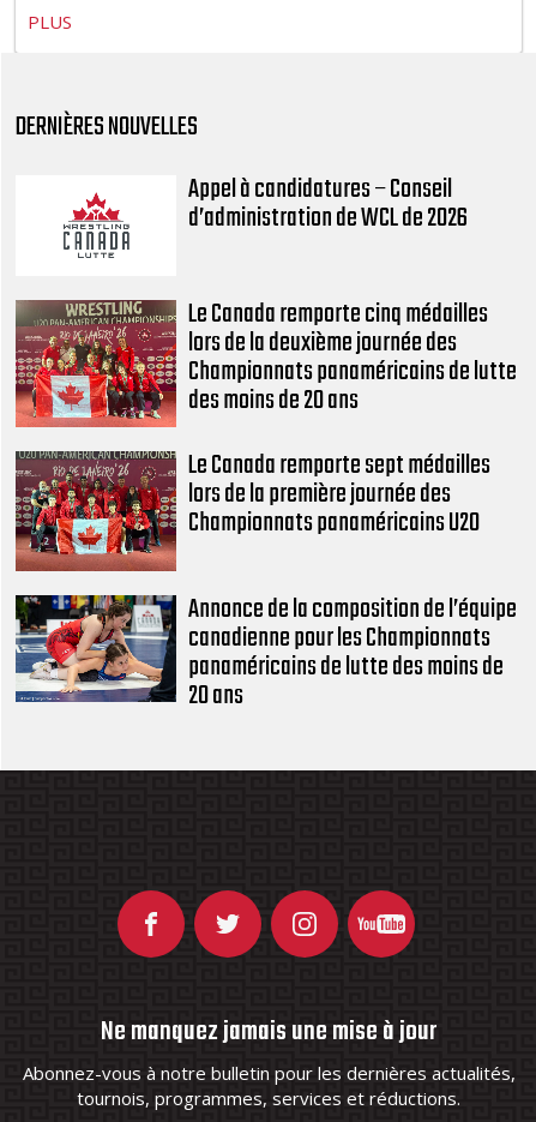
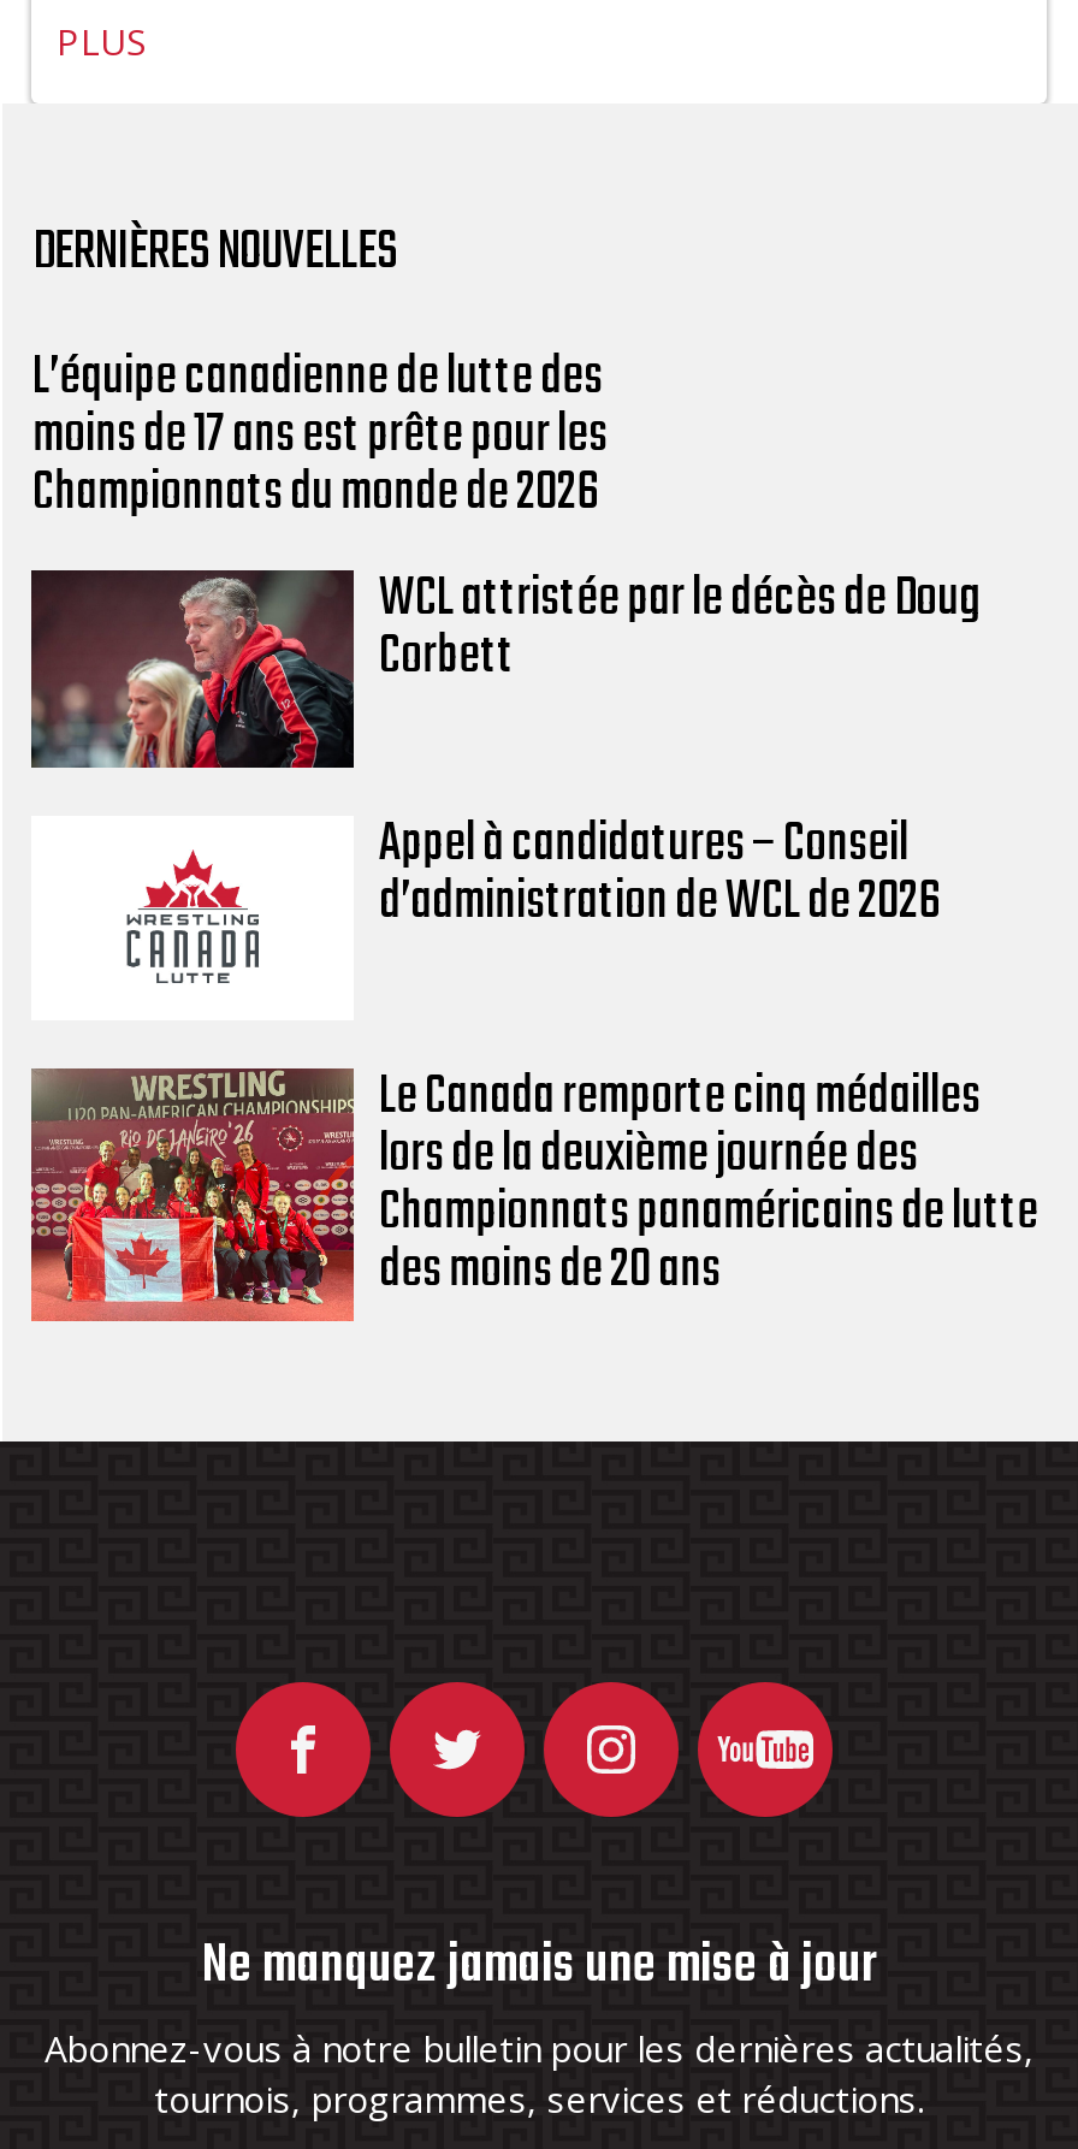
+ [image]
+ L’équipe canadienne de lutte des
+ moins de 17 ans est prête pour les
+ Championnats du monde de 2026
+ WCL attristée par le décès de Doug
+ Corbett

moved down: [image] | Appel à candidatures – Conseil | d’administration de WCL de 2026 | Le Canada remporte cinq médailles | lors de la deuxième journée des | Championnats panaméricains de lutte | des moins de 20 ans

- [image]
- Le Canada remporte sept médailles
- lors de la première journée des
- Championnats panaméricains U20
- Annonce de la composition de l’équipe
- canadienne pour les Championnats
- panaméricains de lutte des moins de
- 20 ans

- [image]
